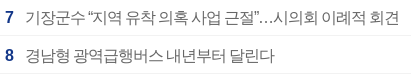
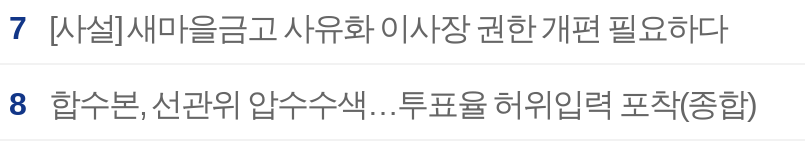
- 기장군수 “지역 유착 의혹 사업 근절”…시의회 이례적 회견
+ [사설] 새마을금고 사유화 이사장 권한 개편 필요하다

- 경남형 광역급행버스 내년부터 달린다
+ 합수본, 선관위 압수수색…투표율 허위입력 포착(종합)
